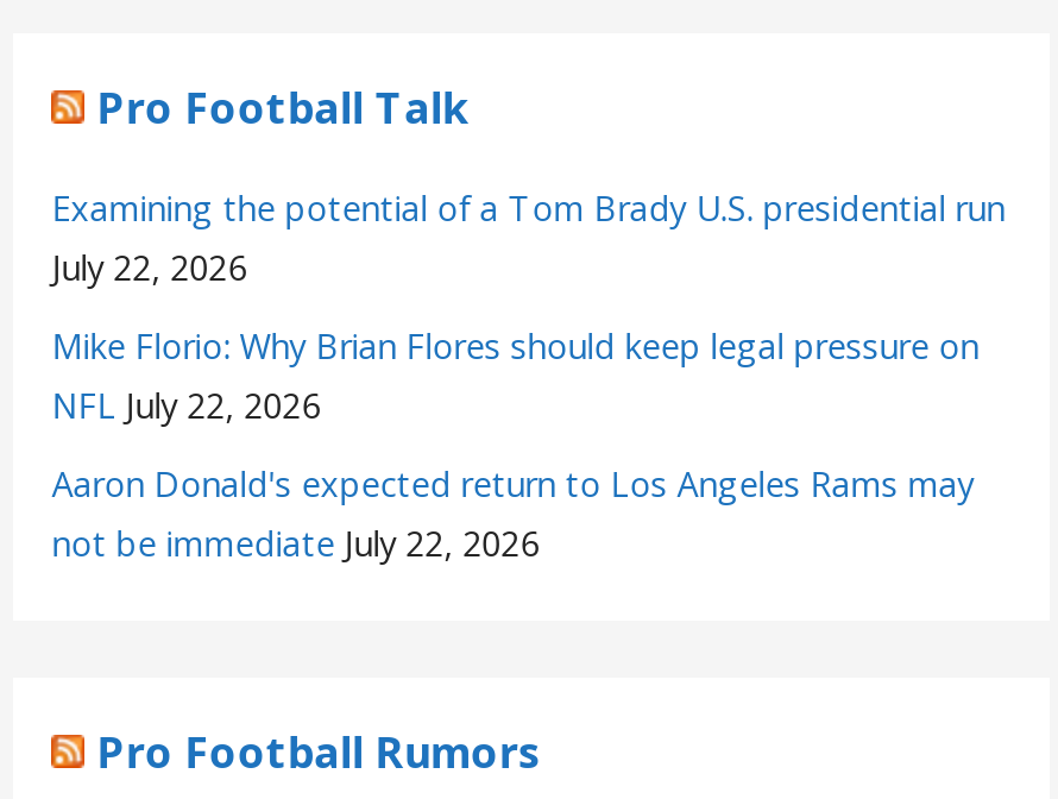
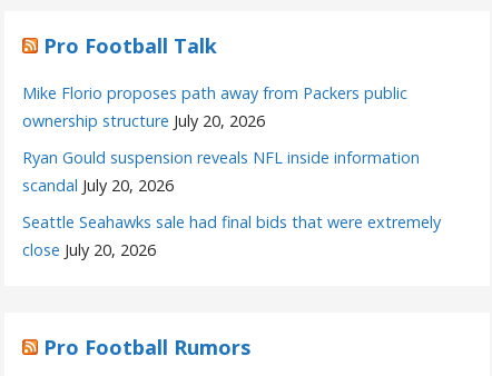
- Examining the potential of a Tom Brady U.S. presidential run
- July 22, 2026
+ Mike Florio proposes path away from Packers public
+ ownership structure July 20, 2026

- Mike Florio: Why Brian Flores should keep legal pressure on
- NFL July 22, 2026
+ Ryan Gould suspension reveals NFL inside information
+ scandal July 20, 2026

- Aaron Donald's expected return to Los Angeles Rams may
- not be immediate July 22, 2026
+ Seattle Seahawks sale had final bids that were extremely
+ close July 20, 2026
